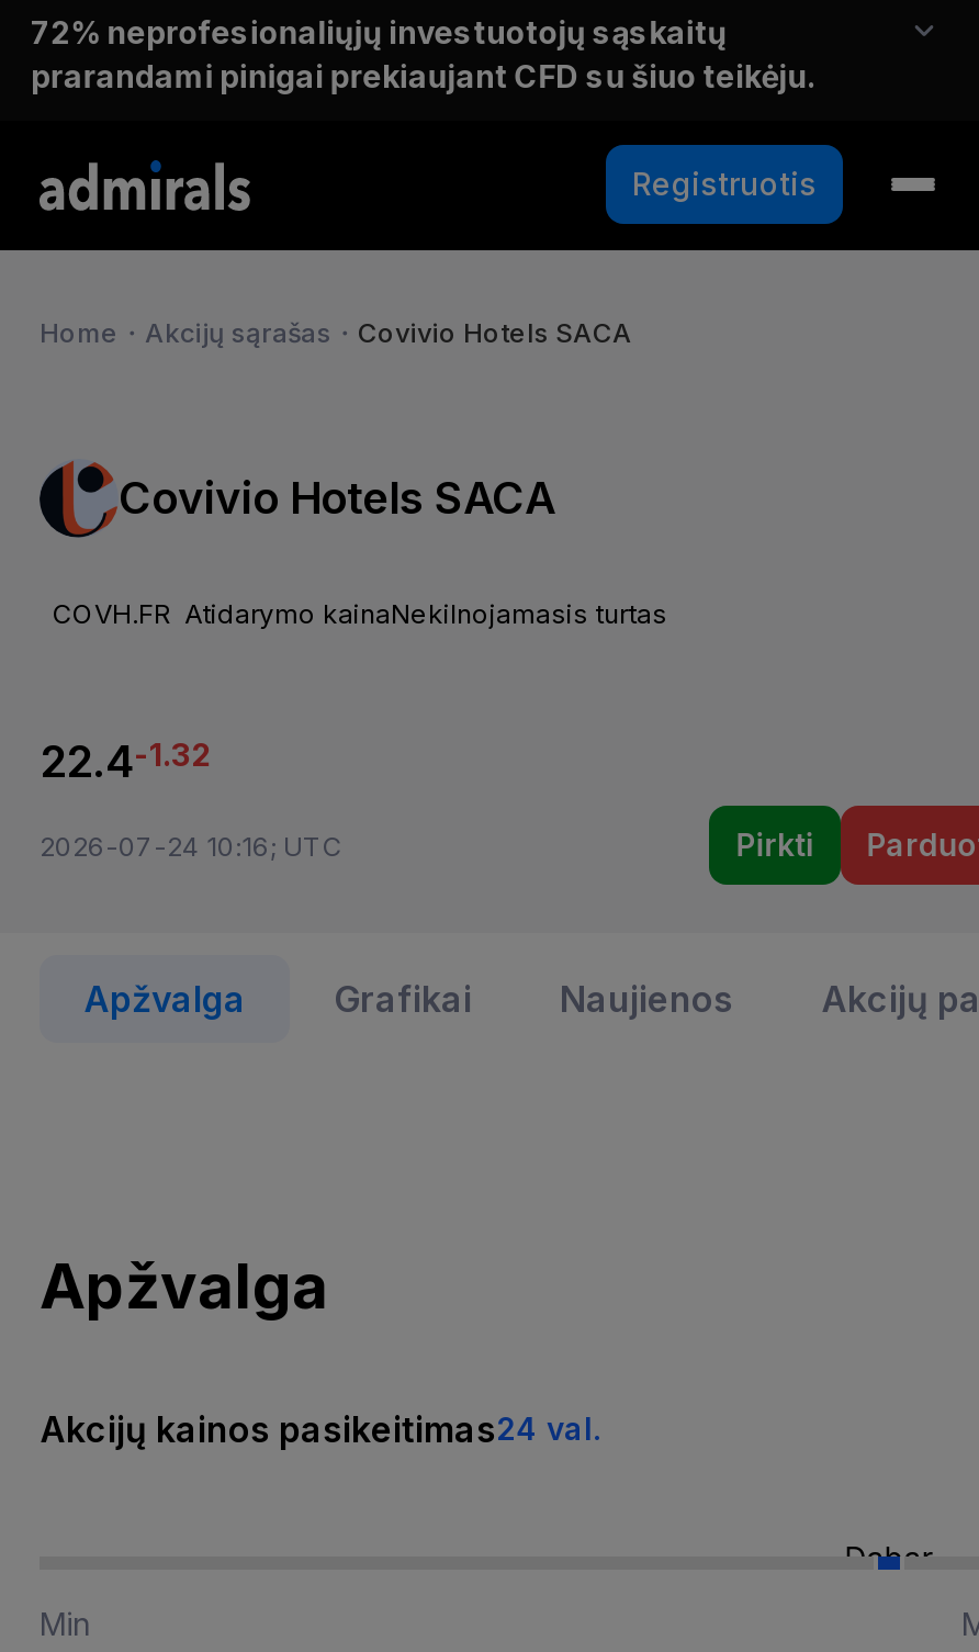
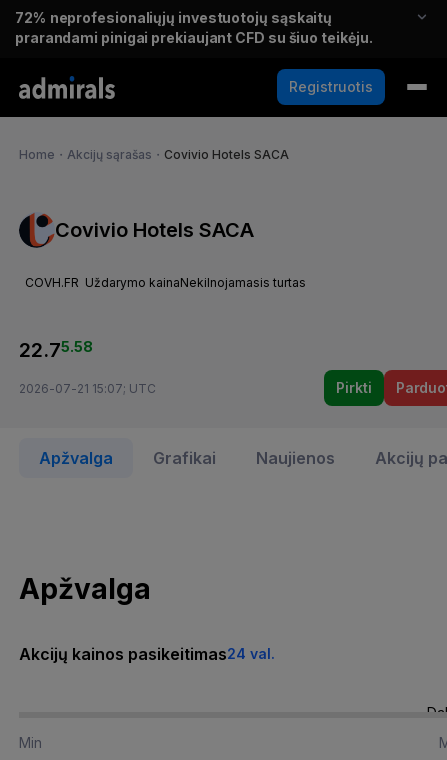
- COVH.FR Atidarymo kainaNekilnojamasis turtas
+ COVH.FR Uždarymo kainaNekilnojamasis turtas

- 22.4-1.32
+ 22.75.58

- 2026-07-24 10:16; UTC
+ 2026-07-21 15:07; UTC
